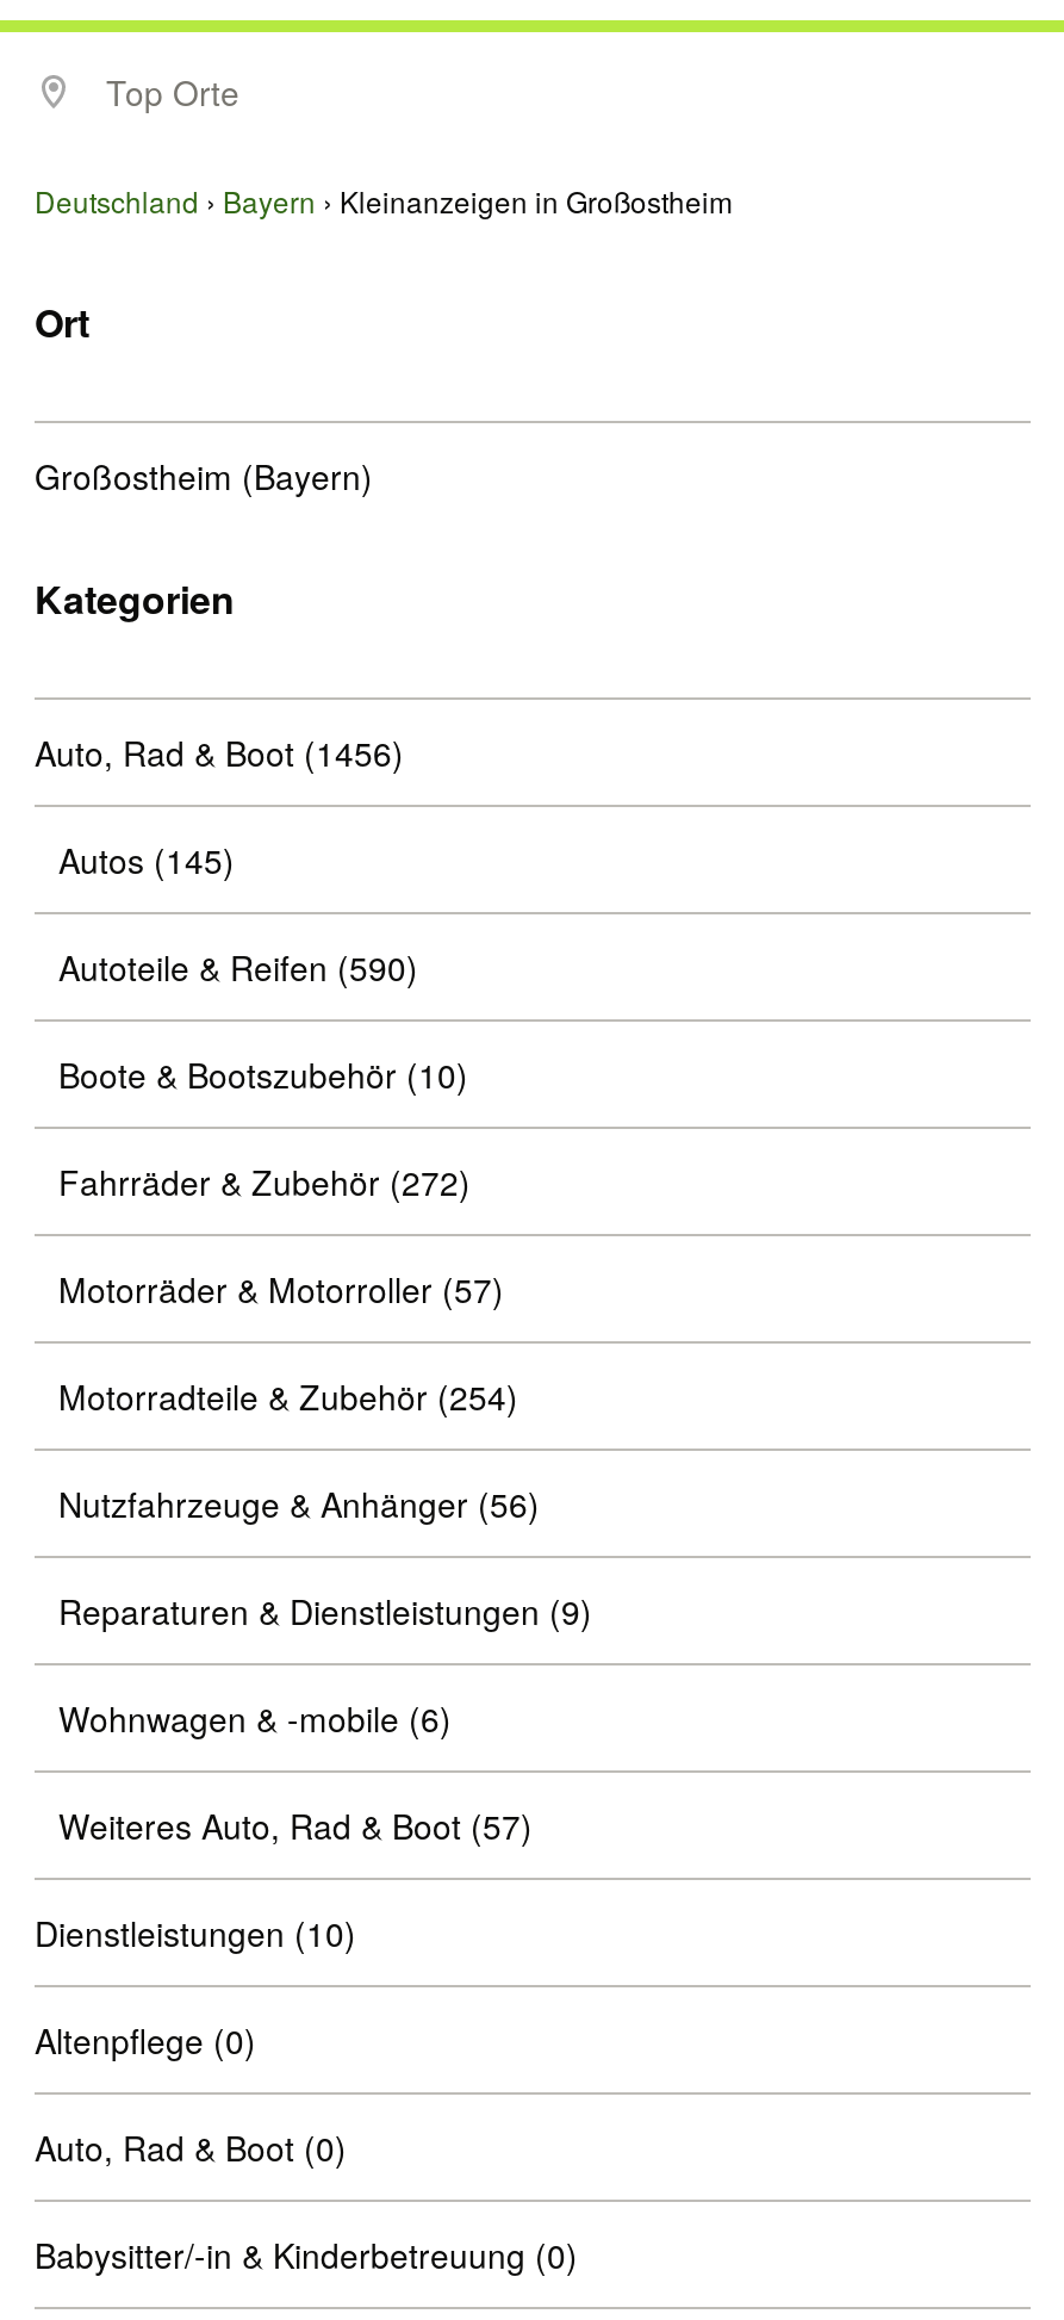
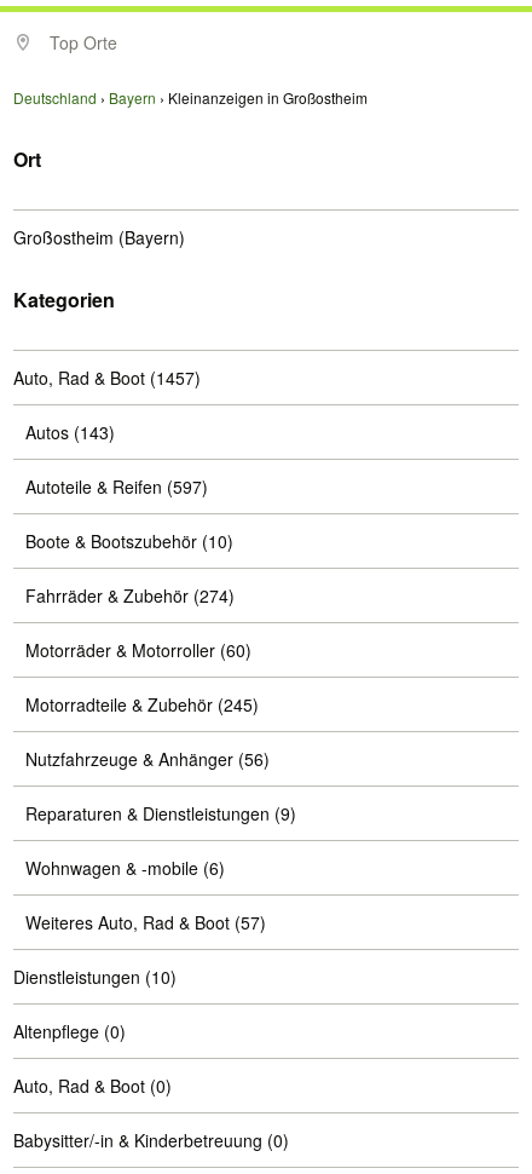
- Auto, Rad & Boot (1456)
+ Auto, Rad & Boot (1457)

- Autos (145)
+ Autos (143)

- Autoteile & Reifen (590)
+ Autoteile & Reifen (597)

- Fahrräder & Zubehör (272)
+ Fahrräder & Zubehör (274)

- Motorräder & Motorroller (57)
+ Motorräder & Motorroller (60)

- Motorradteile & Zubehör (254)
+ Motorradteile & Zubehör (245)
